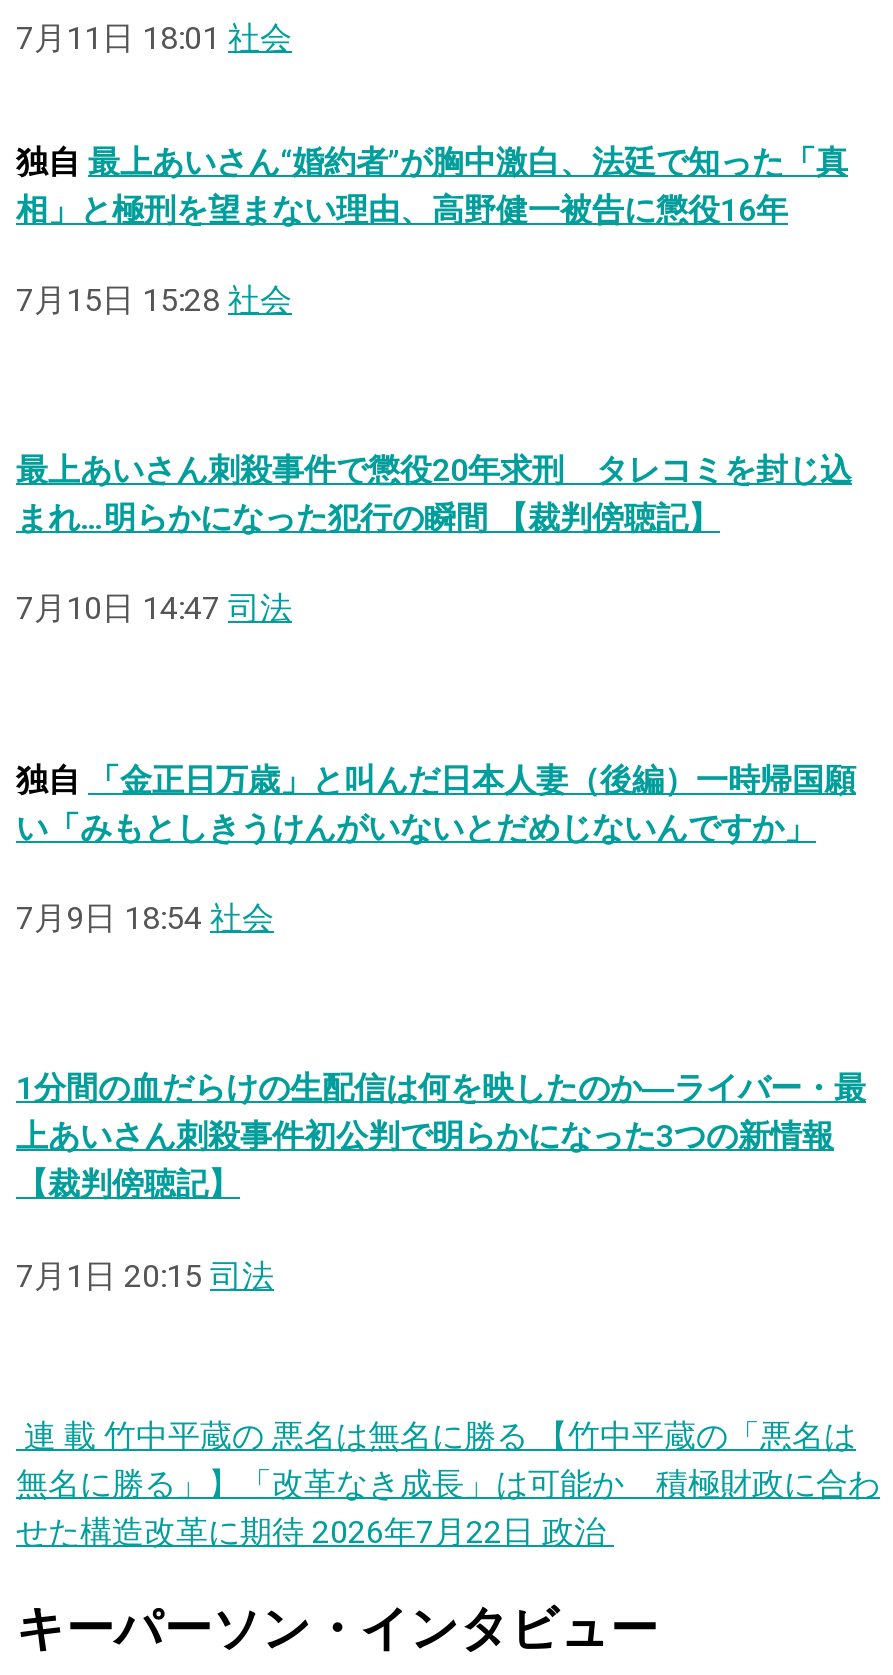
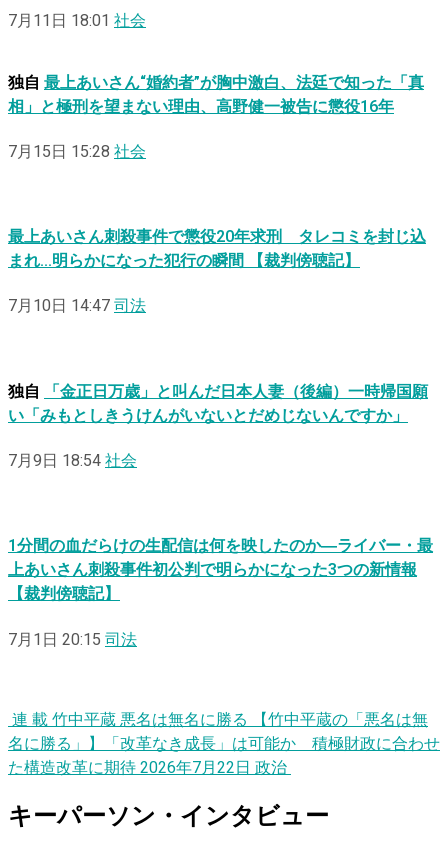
- 連 載 竹中平蔵の 悪名は無名に勝る 【竹中平蔵の「悪名は
- 無名に勝る」】「改革なき成長」は可能か 積極財政に合わ
- せた構造改革に期待 2026年7月22日 政治
+ 連 載 竹中平蔵 悪名は無名に勝る 【竹中平蔵の「悪名は無
+ 名に勝る」】「改革なき成長」は可能か 積極財政に合わせ
+ た構造改革に期待 2026年7月22日 政治
